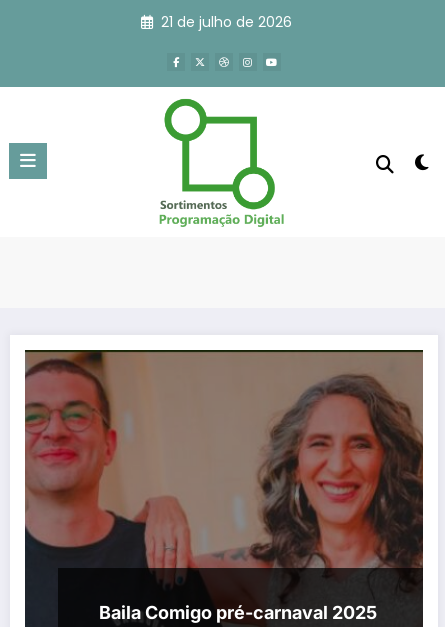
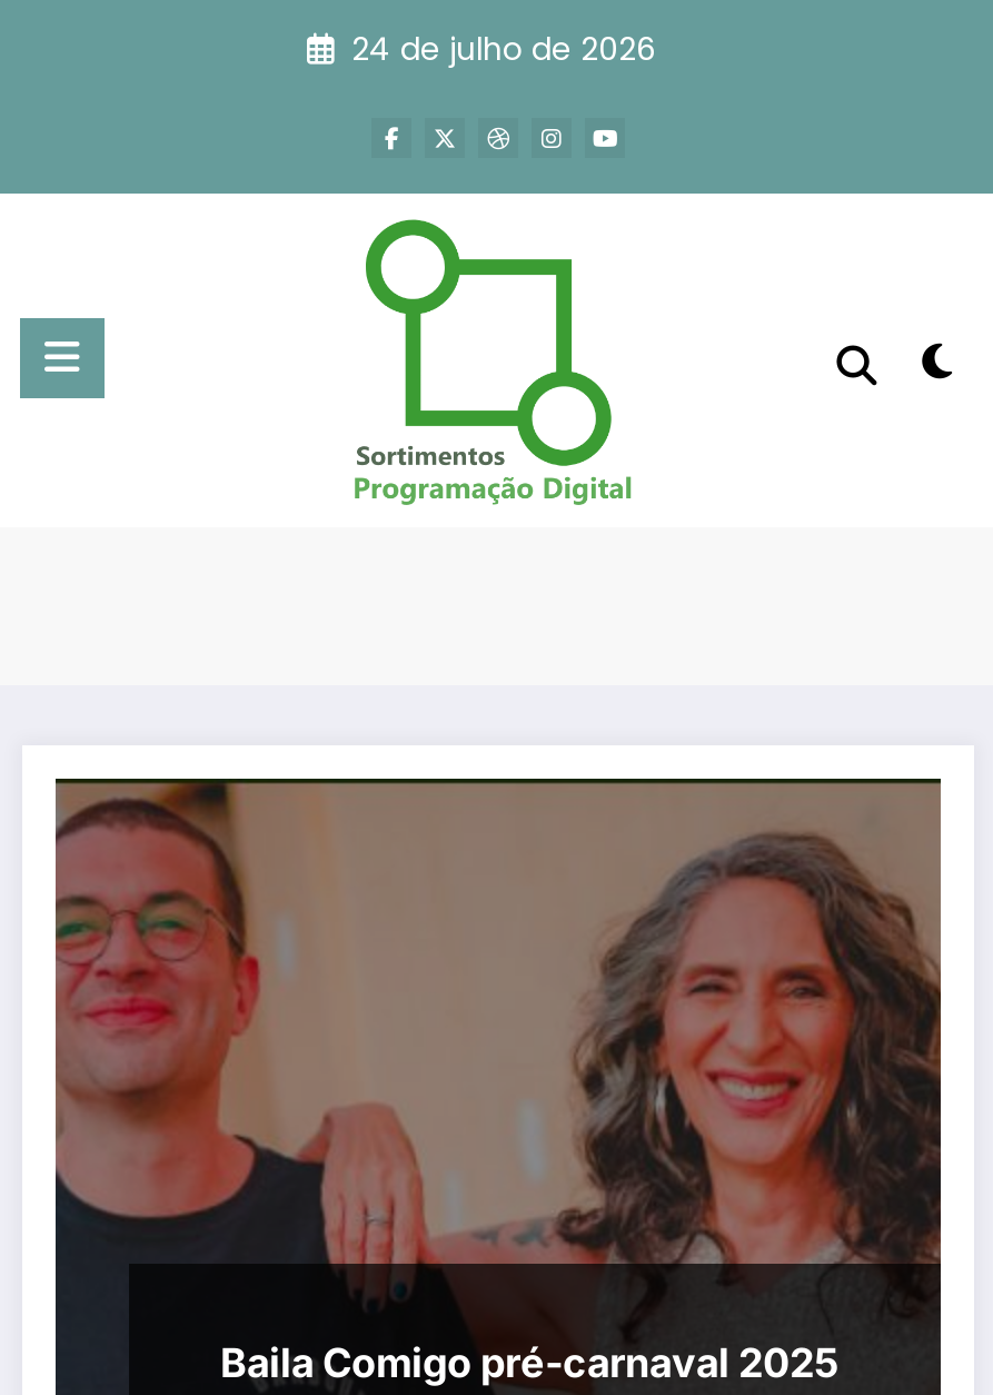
- 21 de julho de 2026
+ 24 de julho de 2026
